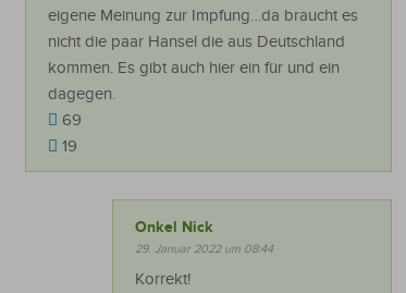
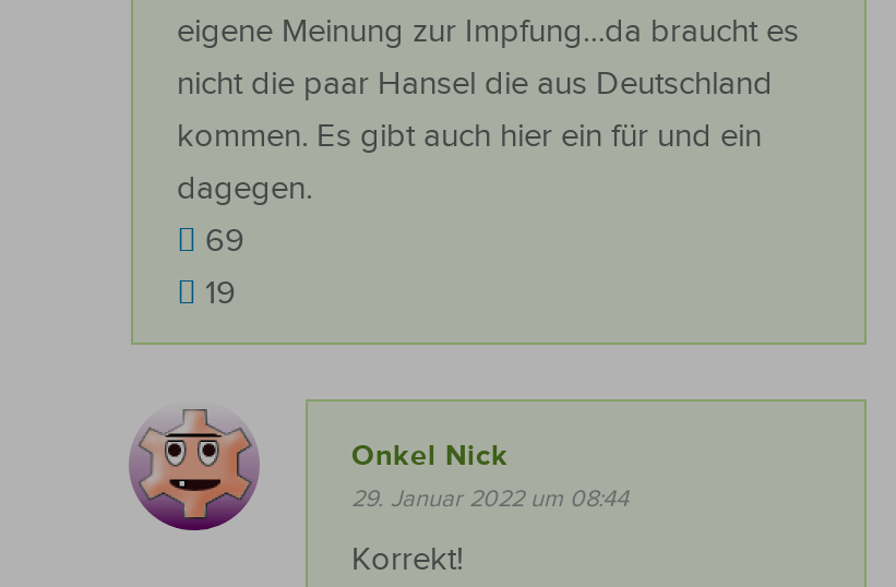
+ [image]
